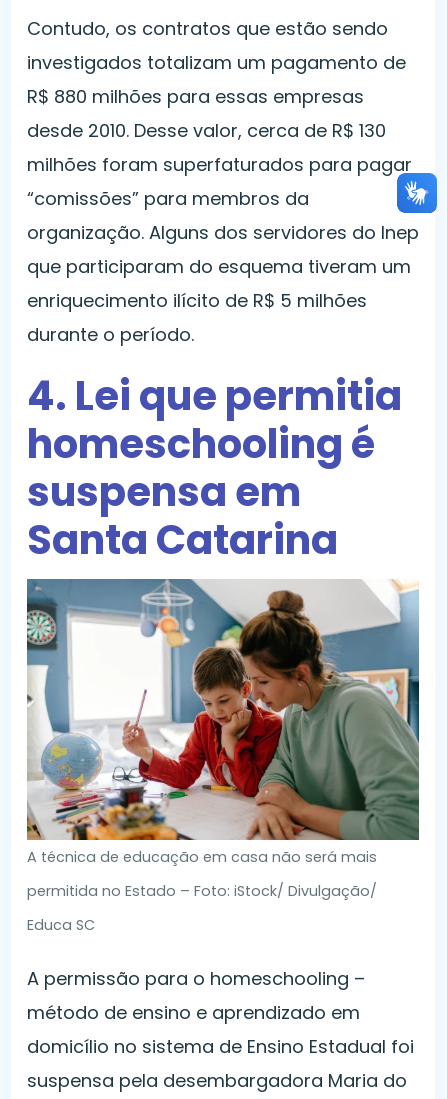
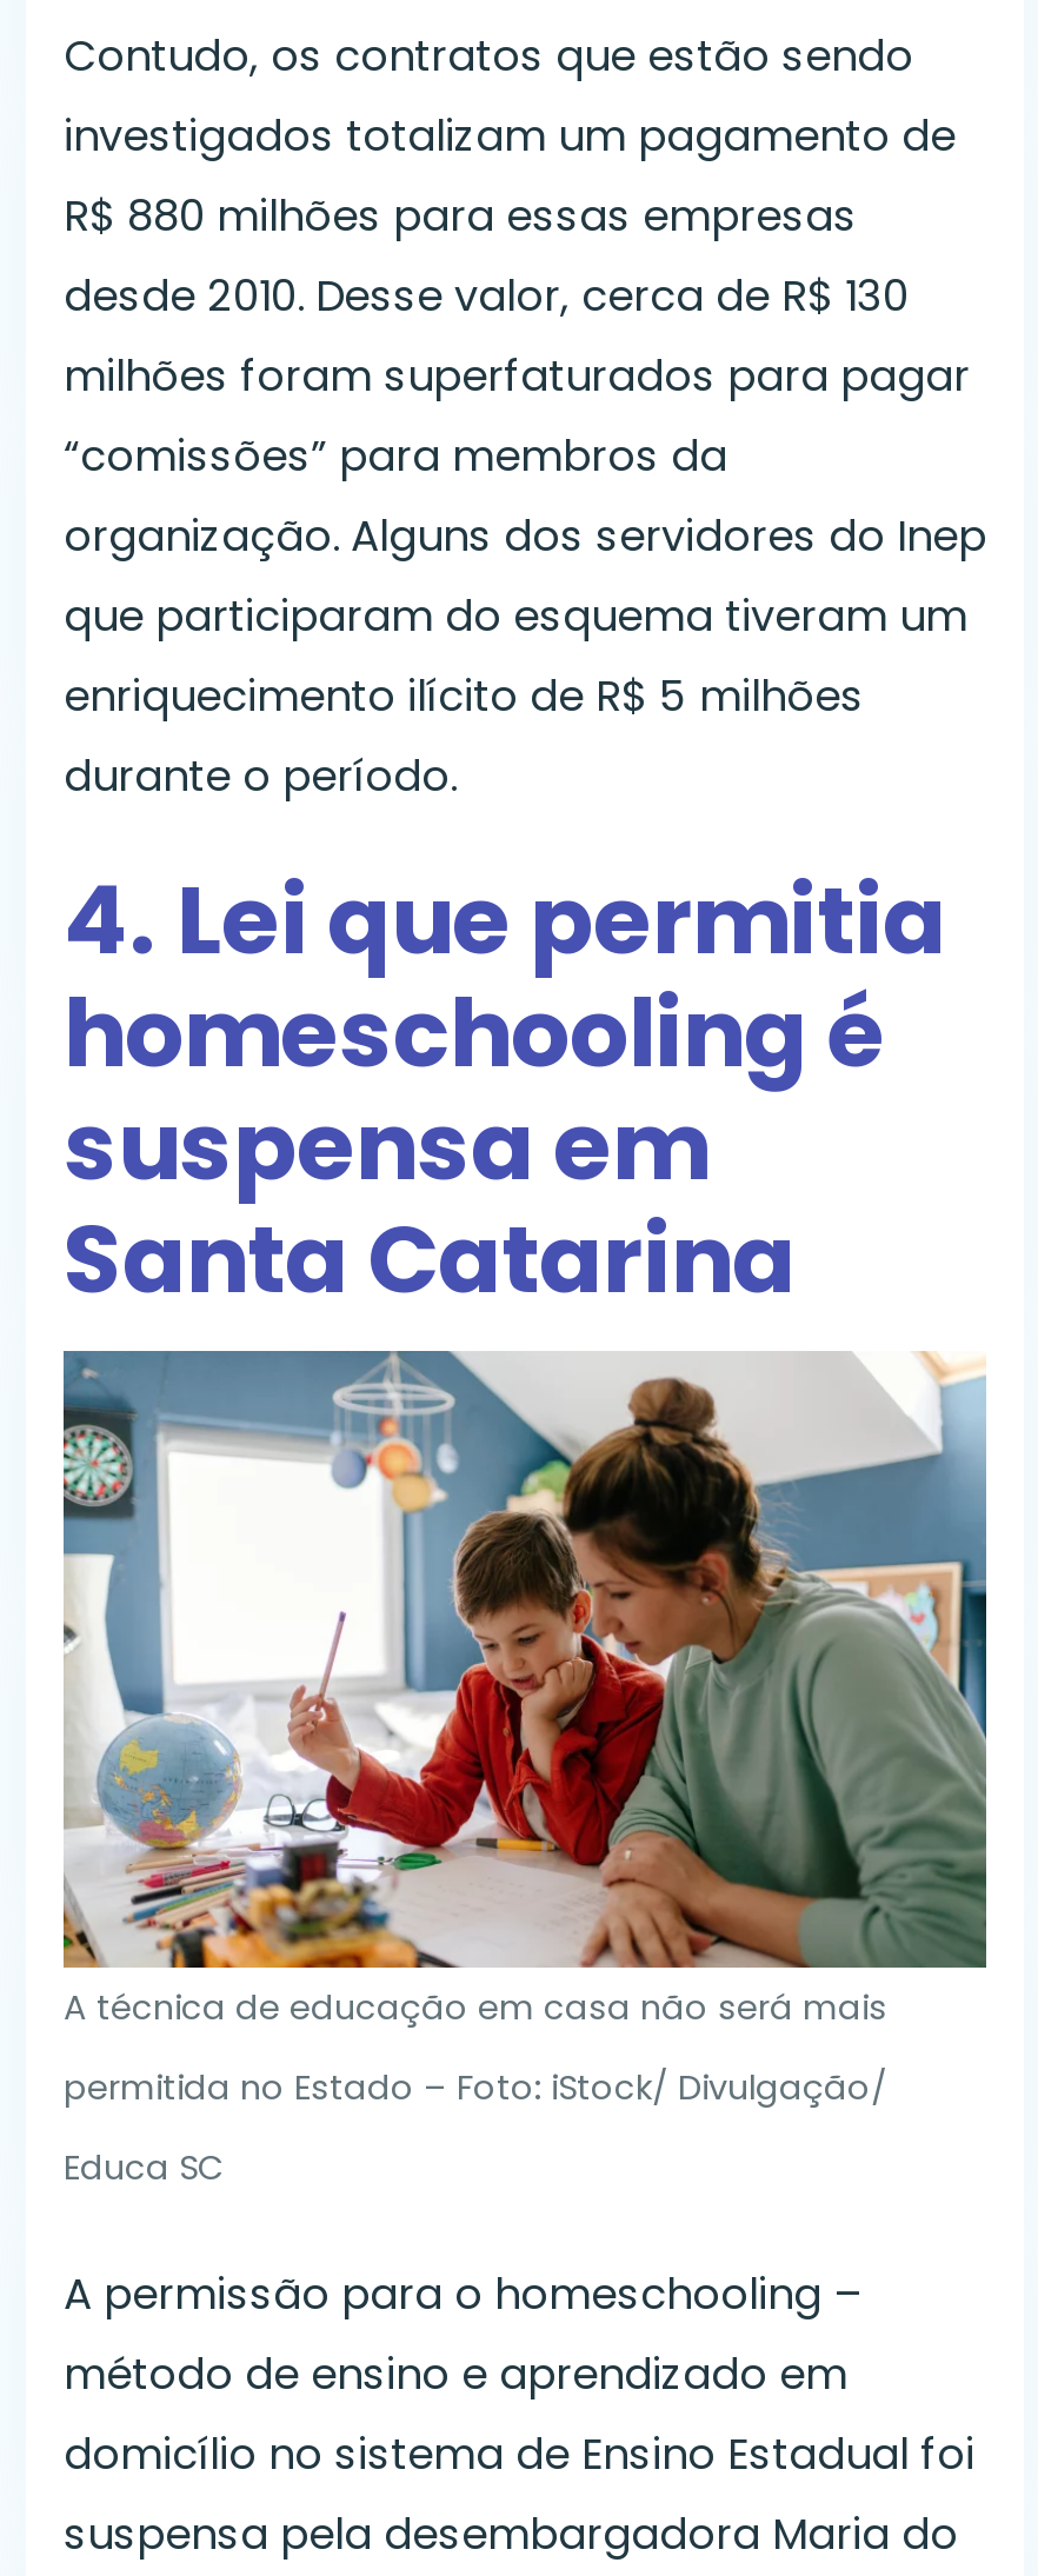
- [image]
